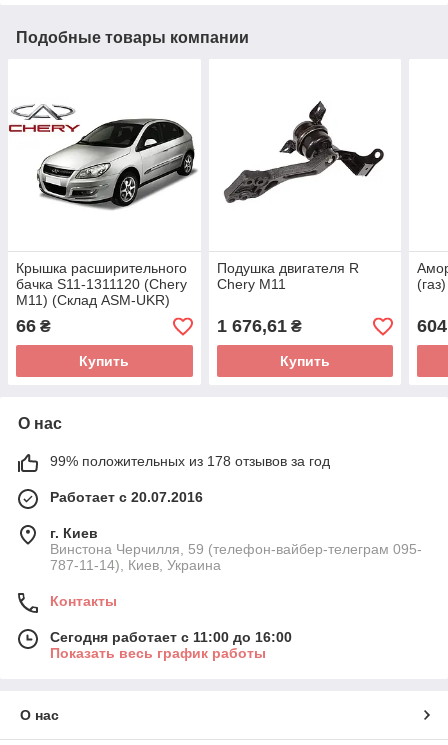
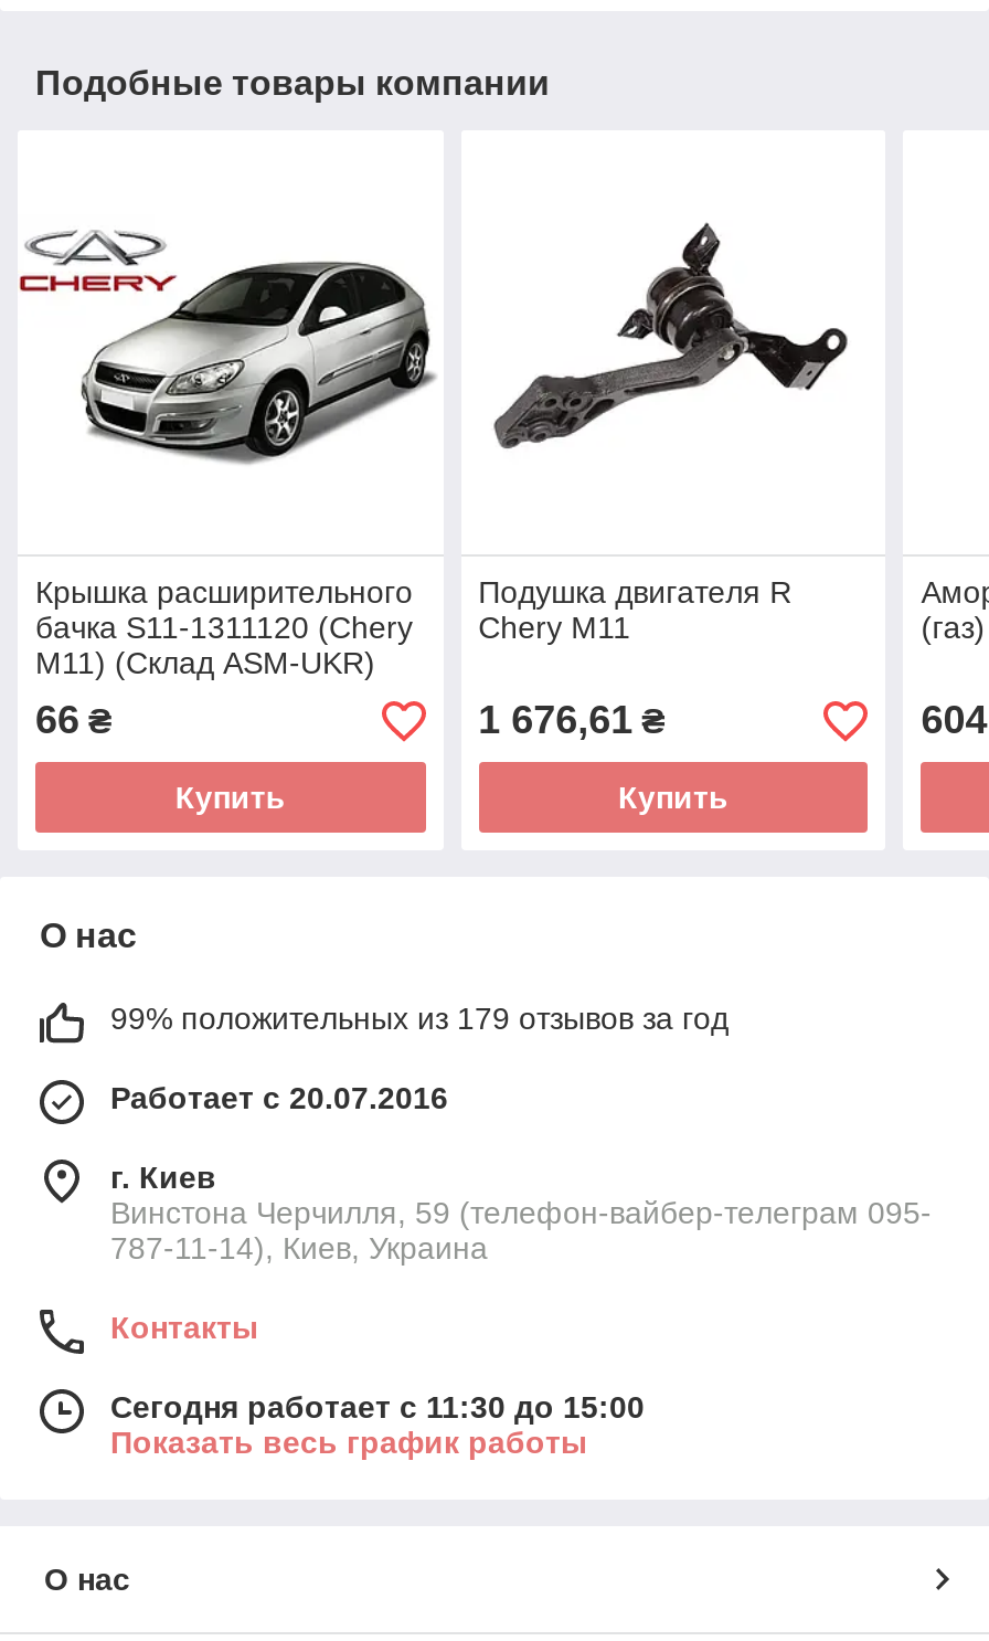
- 99% положительных из 178 отзывов за год
+ 99% положительных из 179 отзывов за год

- Сегодня работает с 11:00 до 16:00
+ Сегодня работает с 11:30 до 15:00
